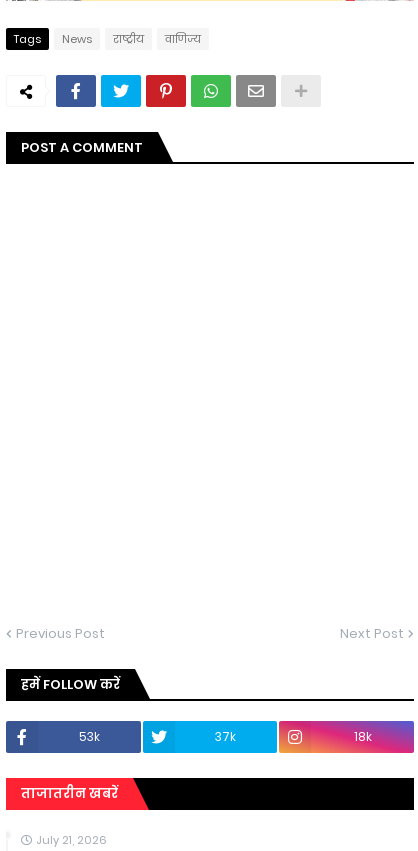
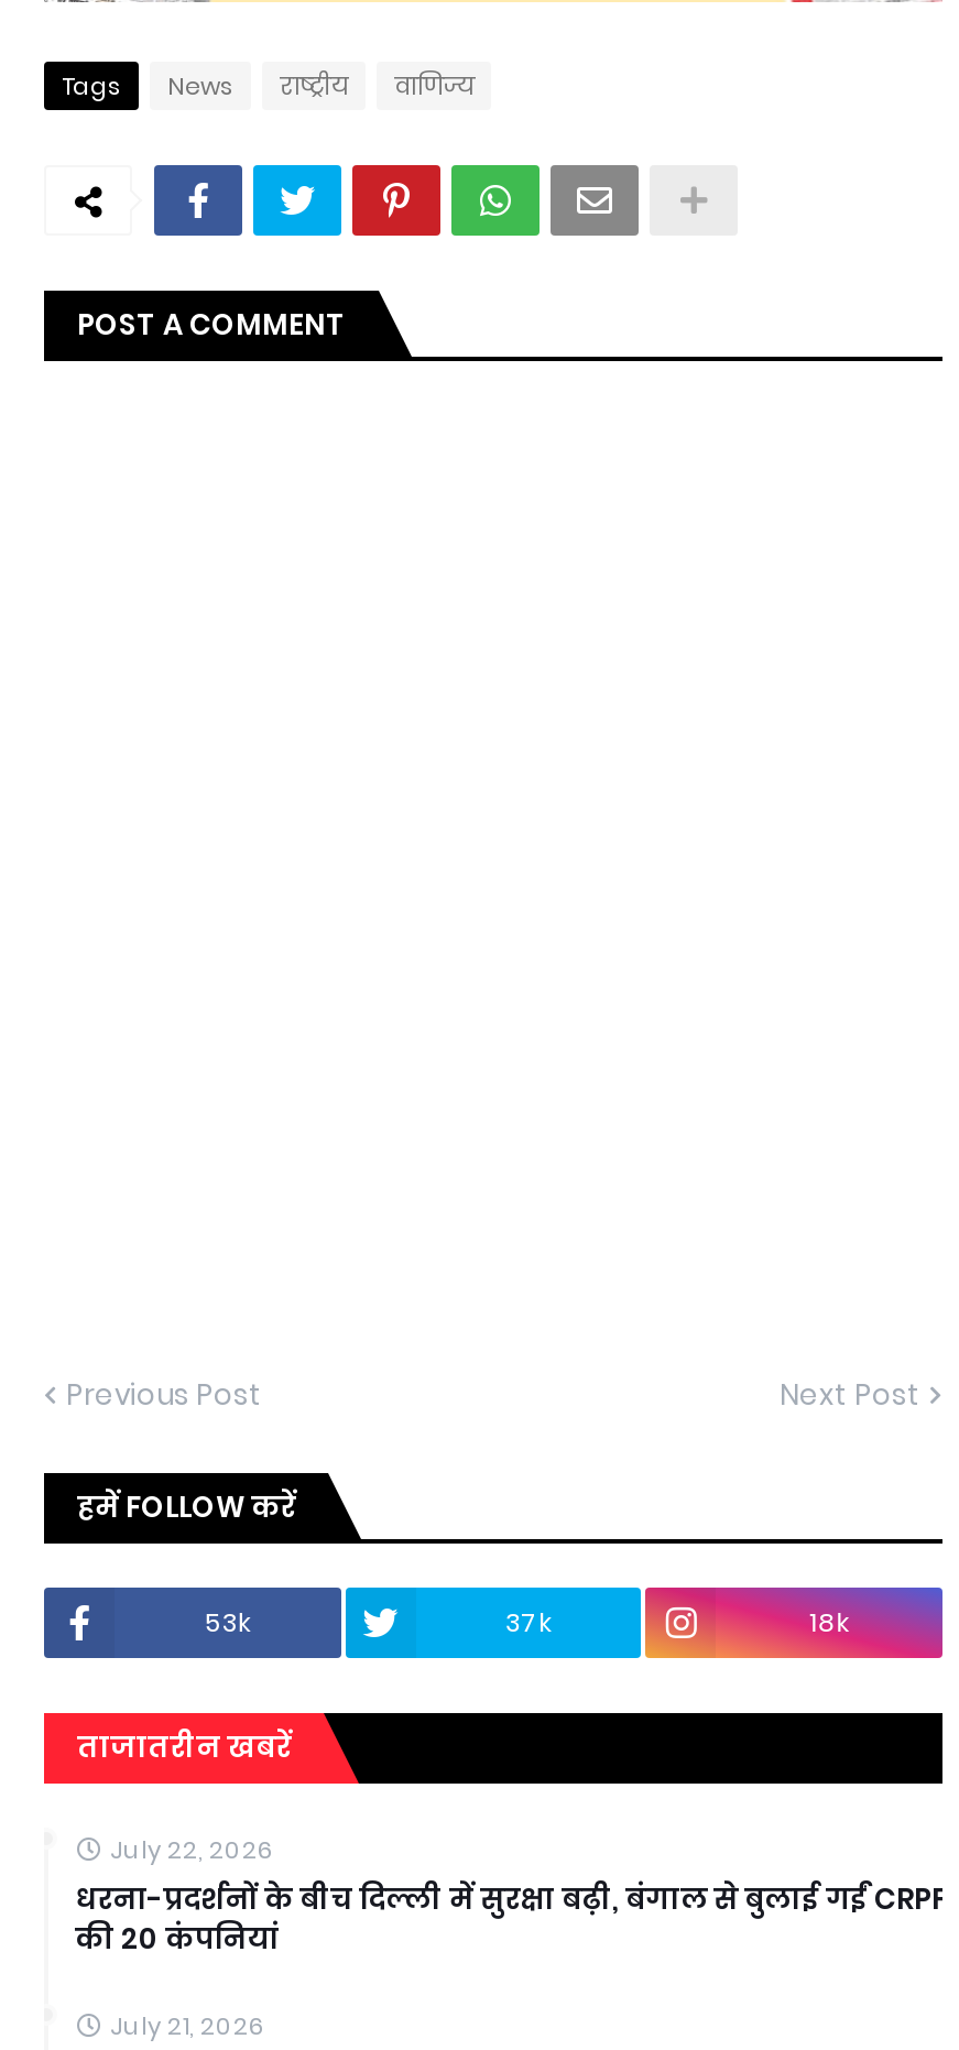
+ July 22, 2026
+ धरना-प्रदर्शनों के बीच दिल्ली में सुरक्षा बढ़ी, बंगाल से बुलाई गईं CRPF
+ की 20 कंपनियां
